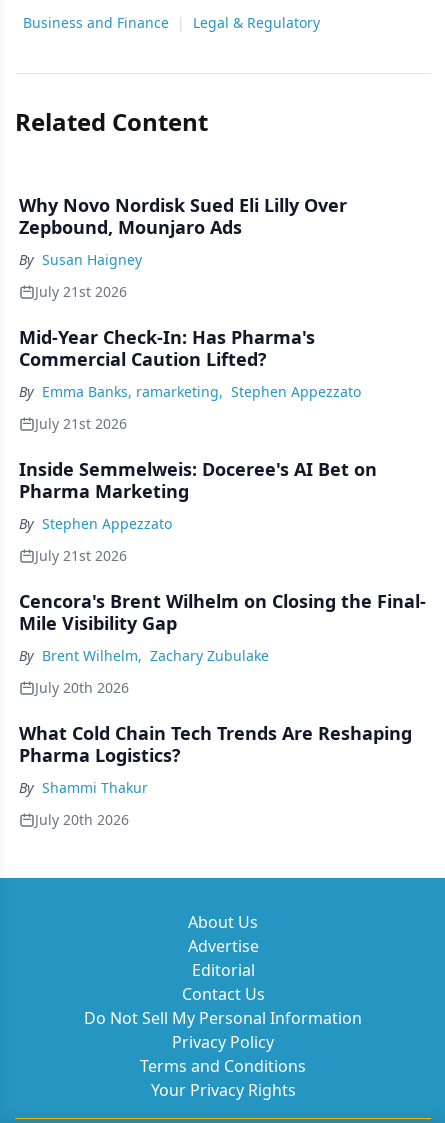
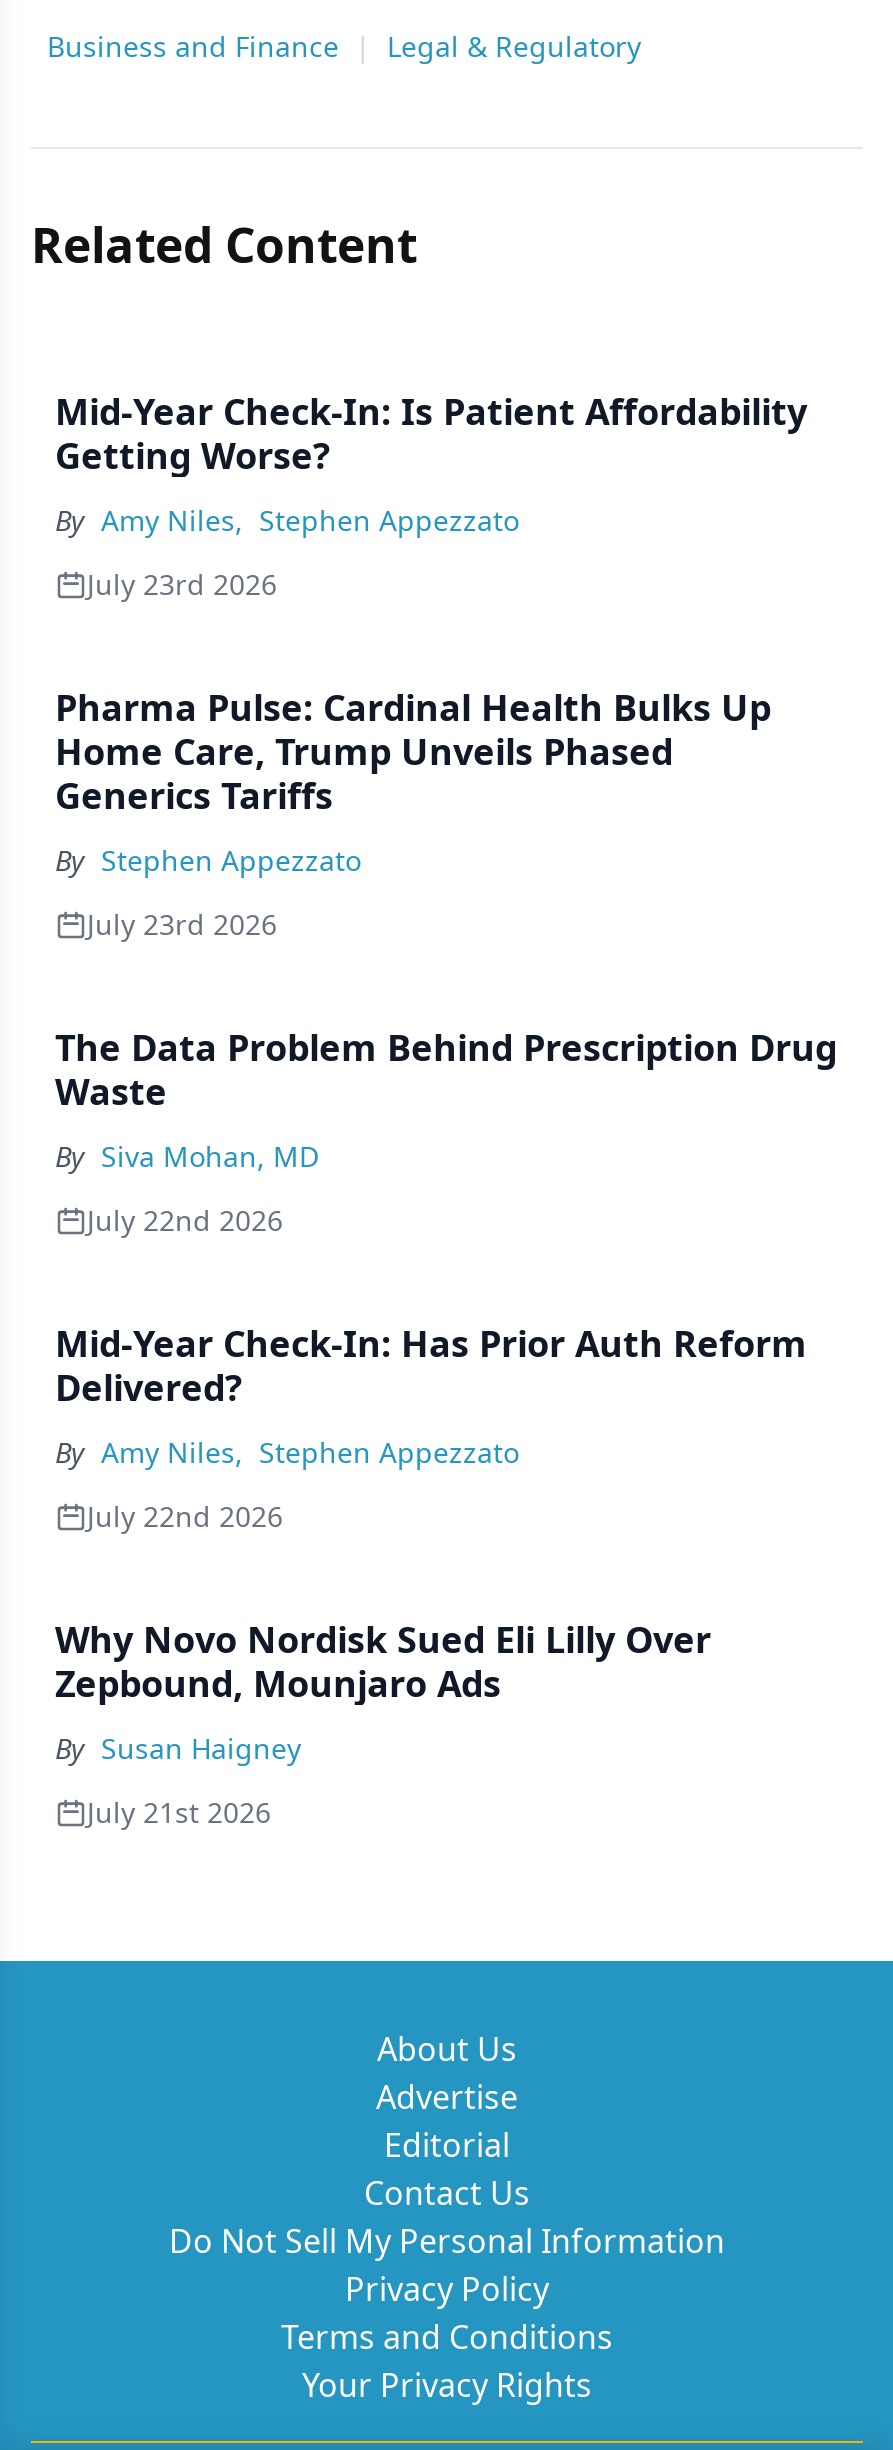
+ Mid-Year Check-In: Is Patient Affordability
+ Getting Worse?
+ By Amy Niles, Stephen Appezzato
+ July 23rd 2026
+ Pharma Pulse: Cardinal Health Bulks Up
+ Home Care, Trump Unveils Phased
+ Generics Tariffs
+ July 23rd 2026
+ The Data Problem Behind Prescription Drug
+ Waste
+ By Siva Mohan, MD
+ July 22nd 2026
+ Mid-Year Check-In: Has Prior Auth Reform
+ Delivered?
+ By Amy Niles, Stephen Appezzato
+ July 22nd 2026

moved down: Why Novo Nordisk Sued Eli Lilly Over | Zepbound, Mounjaro Ads | By Susan Haigney | July 21st 2026

- Mid-Year Check-In: Has Pharma's
- Commercial Caution Lifted?
- By Emma Banks, ramarketing, Stephen Appezzato
- July 21st 2026
- Inside Semmelweis: Doceree's AI Bet on
- Pharma Marketing
- July 21st 2026
- Cencora's Brent Wilhelm on Closing the Final-
- Mile Visibility Gap
- By Brent Wilhelm, Zachary Zubulake
- July 20th 2026
- What Cold Chain Tech Trends Are Reshaping
- Pharma Logistics?
- By Shammi Thakur
- July 20th 2026

moved up: By Stephen Appezzato
